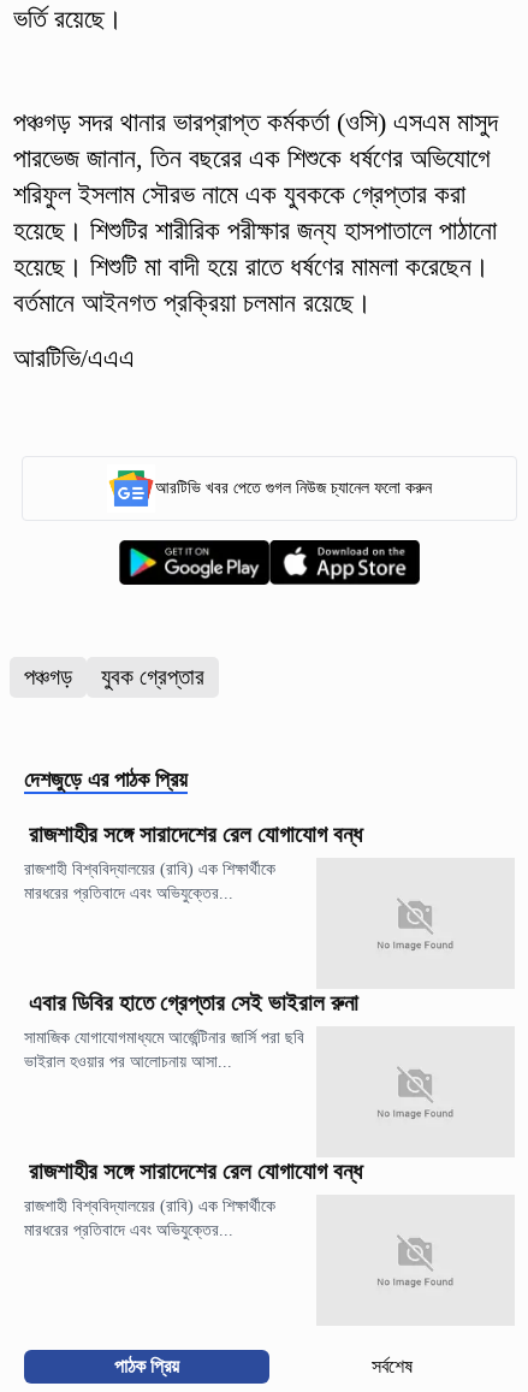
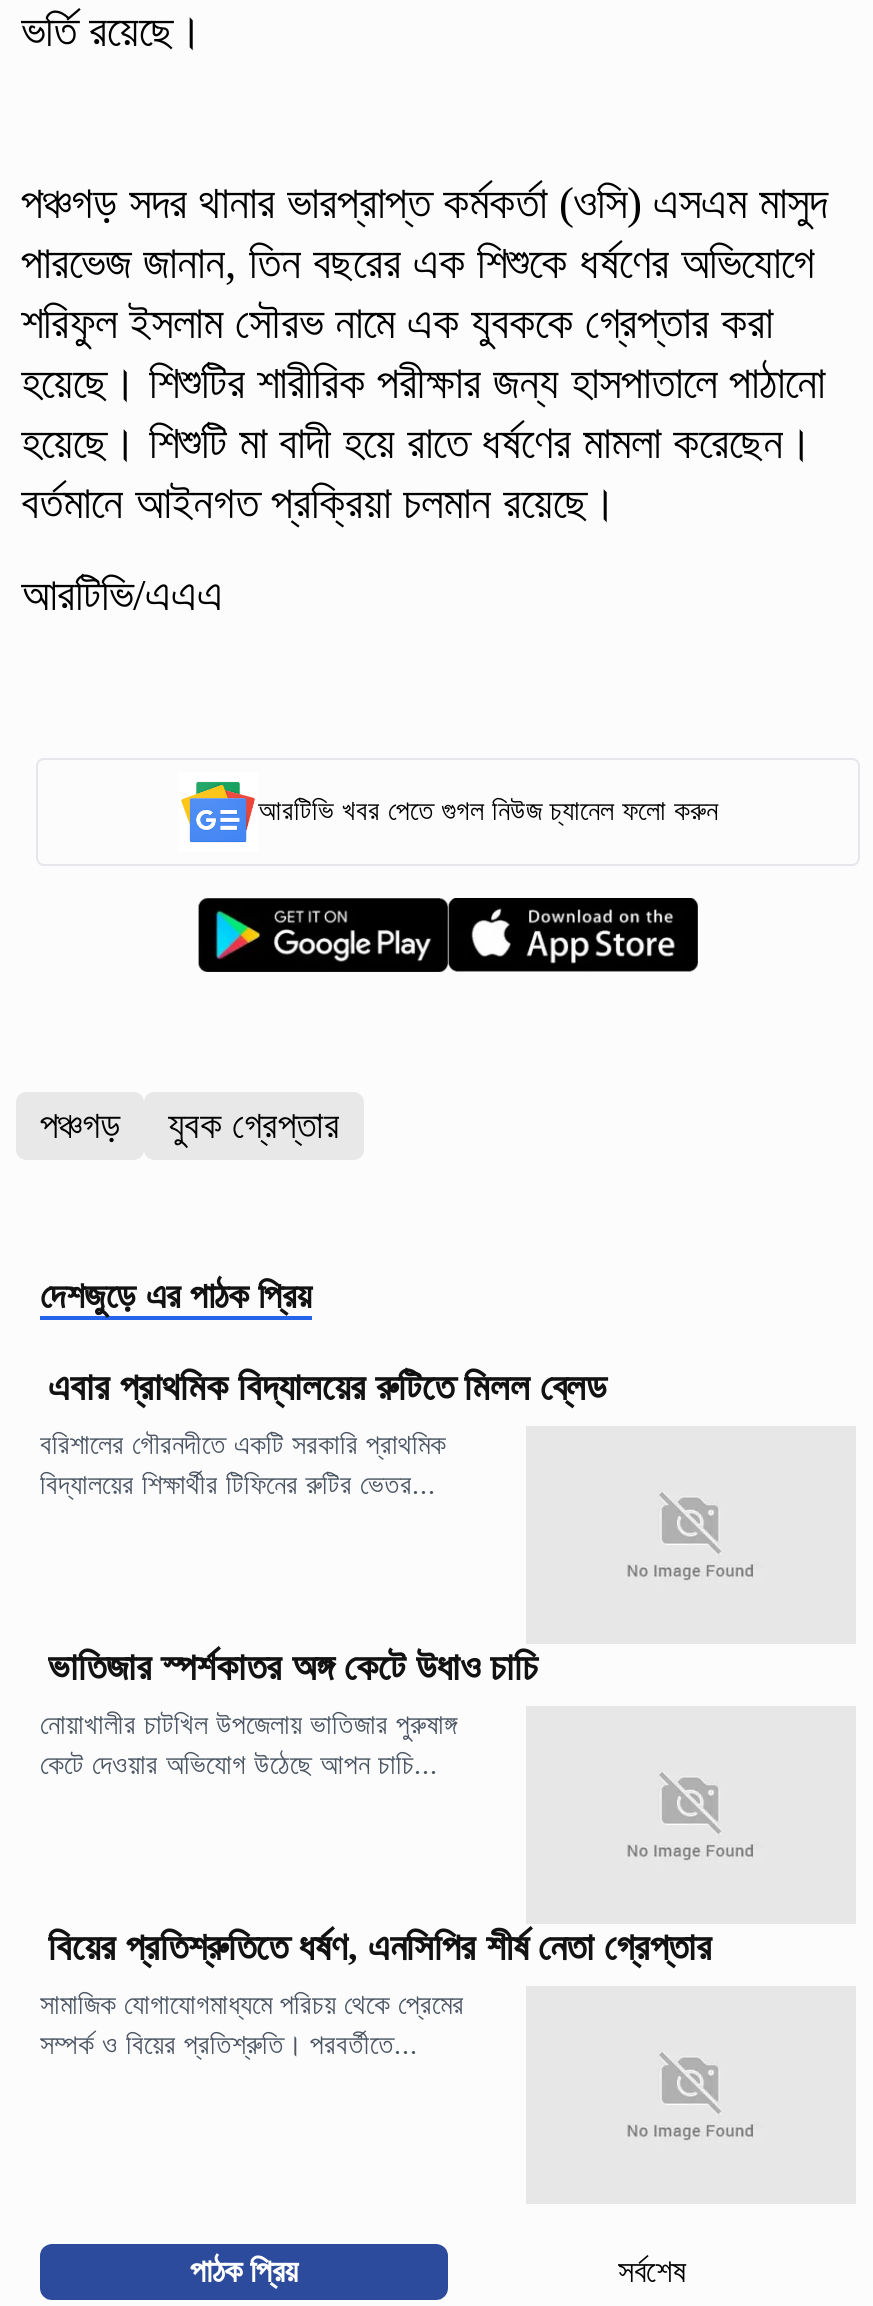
- রাজশাহীর সঙ্গে সারাদেশের রেল যোগাযোগ বন্ধ
+ এবার প্রাথমিক বিদ্যালয়ের রুটিতে মিলল ব্লেড

- রাজশাহী বিশ্ববিদ্যালয়ের (রাবি) এক শিক্ষার্থীকে
- মারধরের প্রতিবাদে এবং অভিযুক্তের...
+ বরিশালের গৌরনদীতে একটি সরকারি প্রাথমিক
+ বিদ্যালয়ের শিক্ষার্থীর টিফিনের রুটির ভেতর...

- এবার ডিবির হাতে গ্রেপ্তার সেই ভাইরাল রুনা
+ ভাতিজার স্পর্শকাতর অঙ্গ কেটে উধাও চাচি

- সামাজিক যোগাযোগমাধ্যমে আর্জেন্টিনার জার্সি পরা ছবি
- ভাইরাল হওয়ার পর আলোচনায় আসা...
+ নোয়াখালীর চাটখিল উপজেলায় ভাতিজার পুরুষাঙ্গ
+ কেটে দেওয়ার অভিযোগ উঠেছে আপন চাচি...

- রাজশাহীর সঙ্গে সারাদেশের রেল যোগাযোগ বন্ধ
+ বিয়ের প্রতিশ্রুতিতে ধর্ষণ, এনসিপির শীর্ষ নেতা গ্রেপ্তার

- রাজশাহী বিশ্ববিদ্যালয়ের (রাবি) এক শিক্ষার্থীকে
- মারধরের প্রতিবাদে এবং অভিযুক্তের...
+ সামাজিক যোগাযোগমাধ্যমে পরিচয় থেকে প্রেমের
+ সম্পর্ক ও বিয়ের প্রতিশ্রুতি। পরবর্তীতে...
